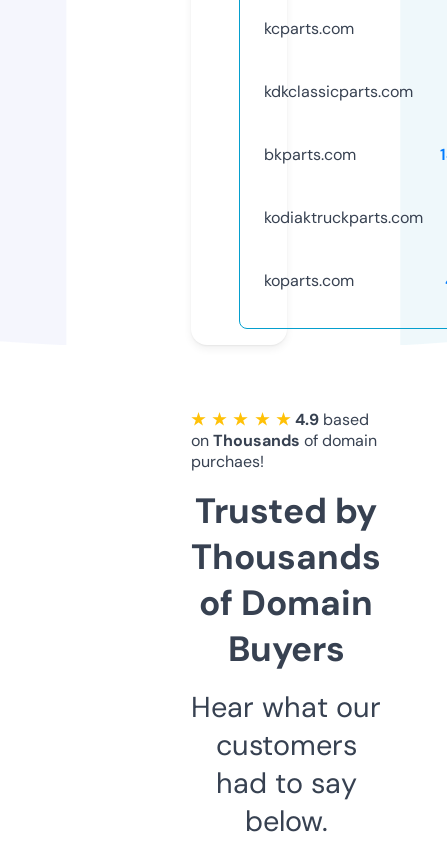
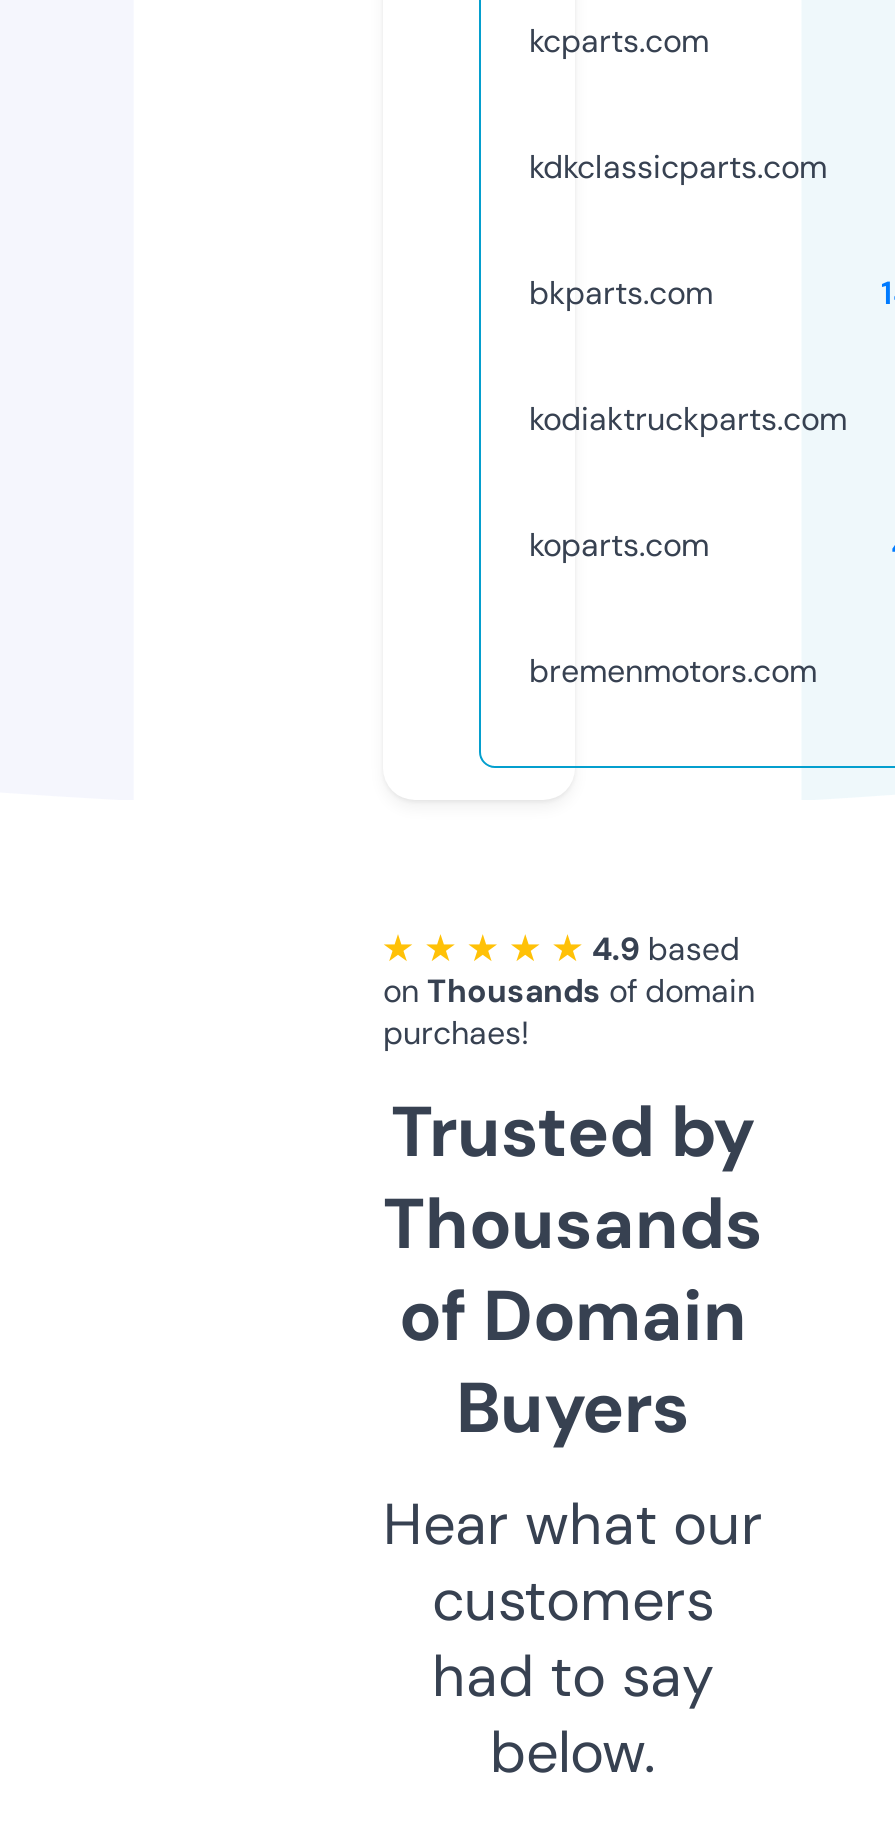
+ bremenmotors.com
